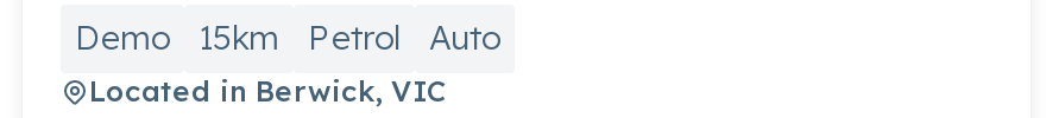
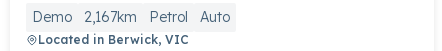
- Demo 15km Petrol Auto
+ Demo 2,167km Petrol Auto
